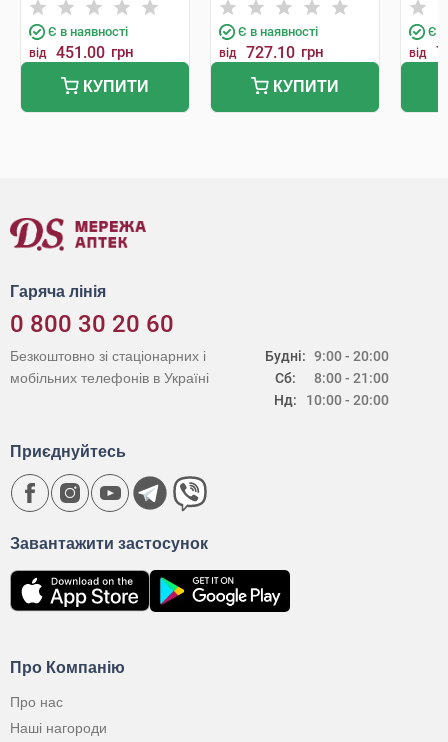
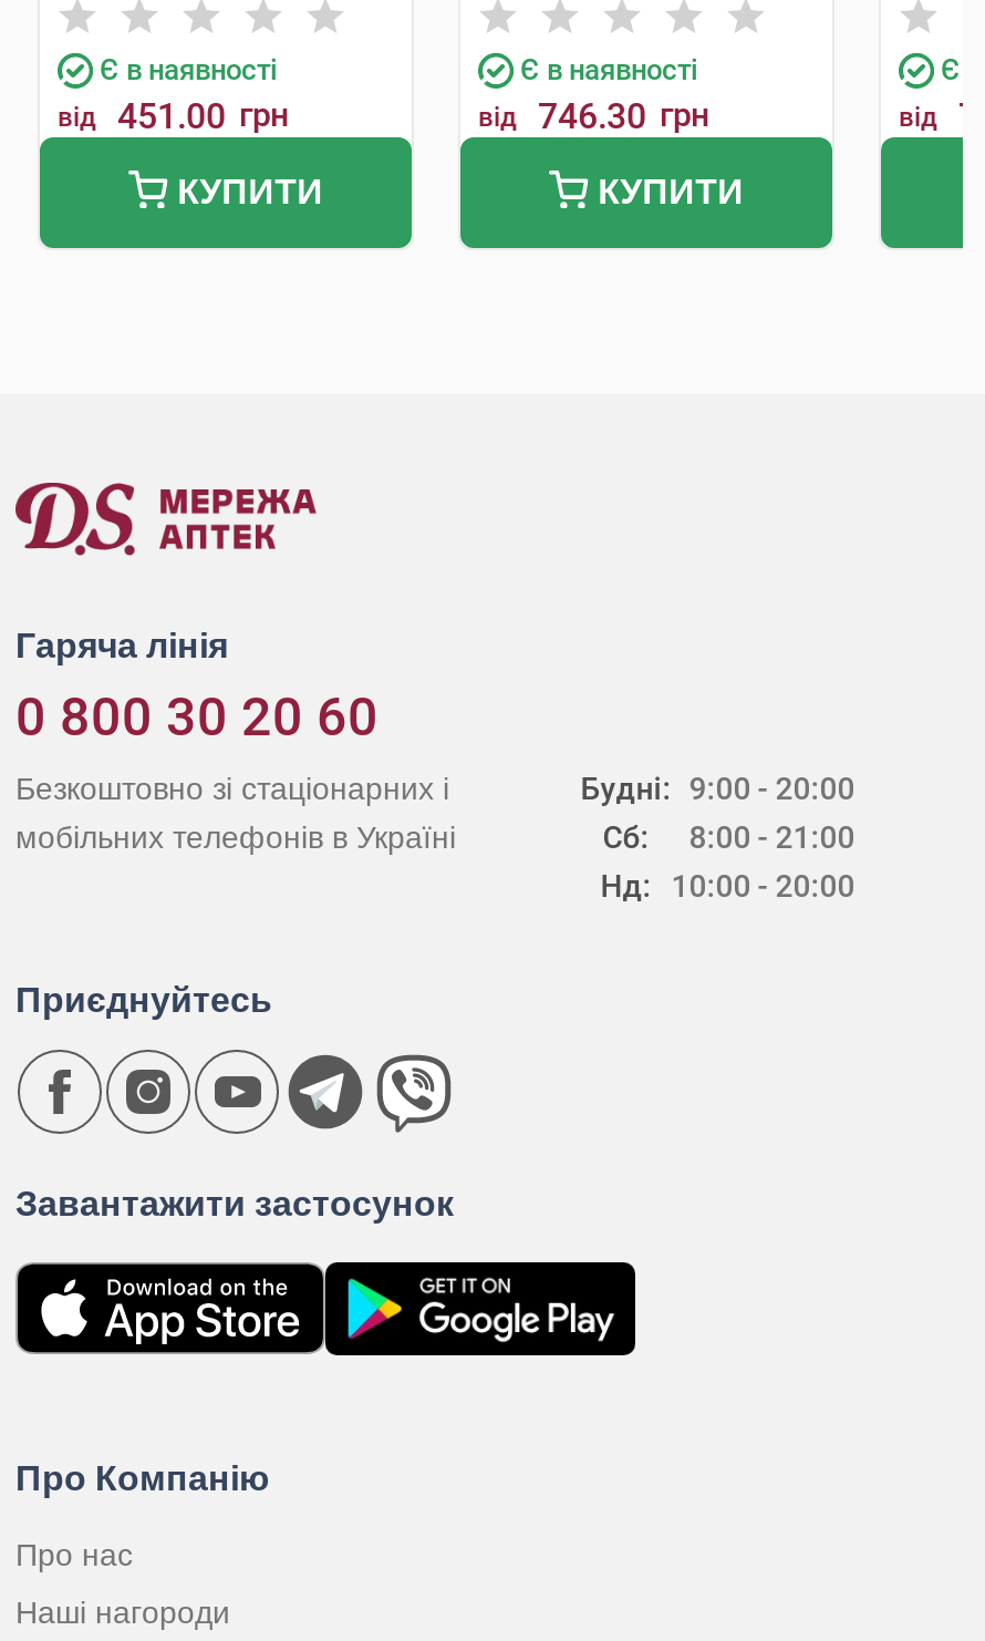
- від 727.10 грн
+ від 746.30 грн
